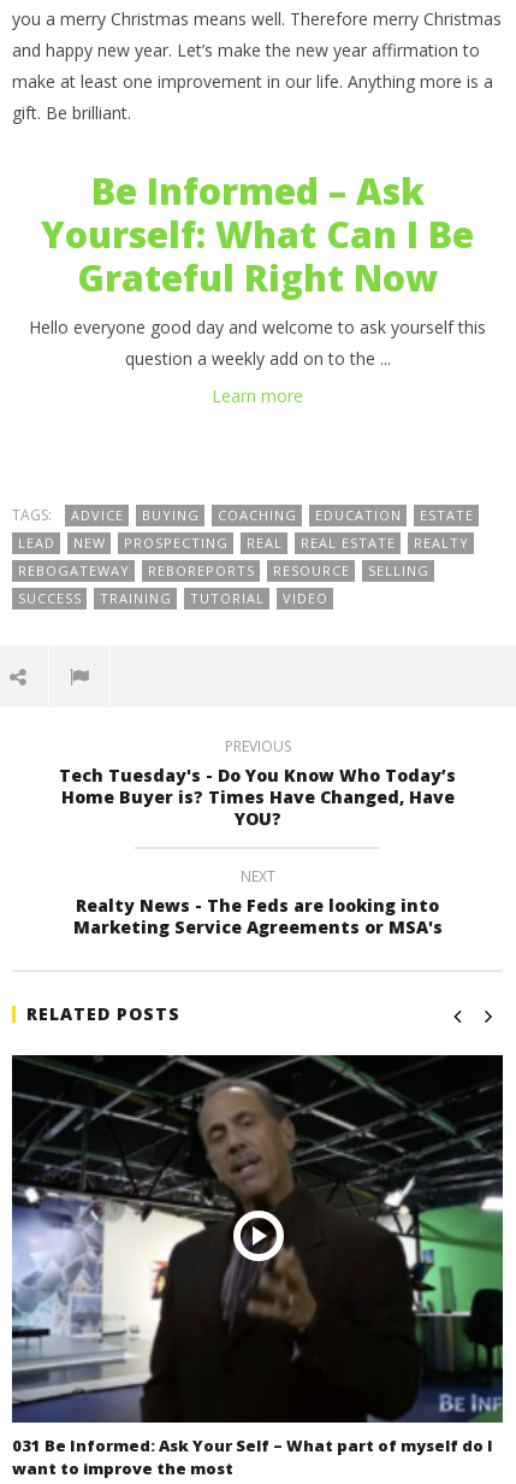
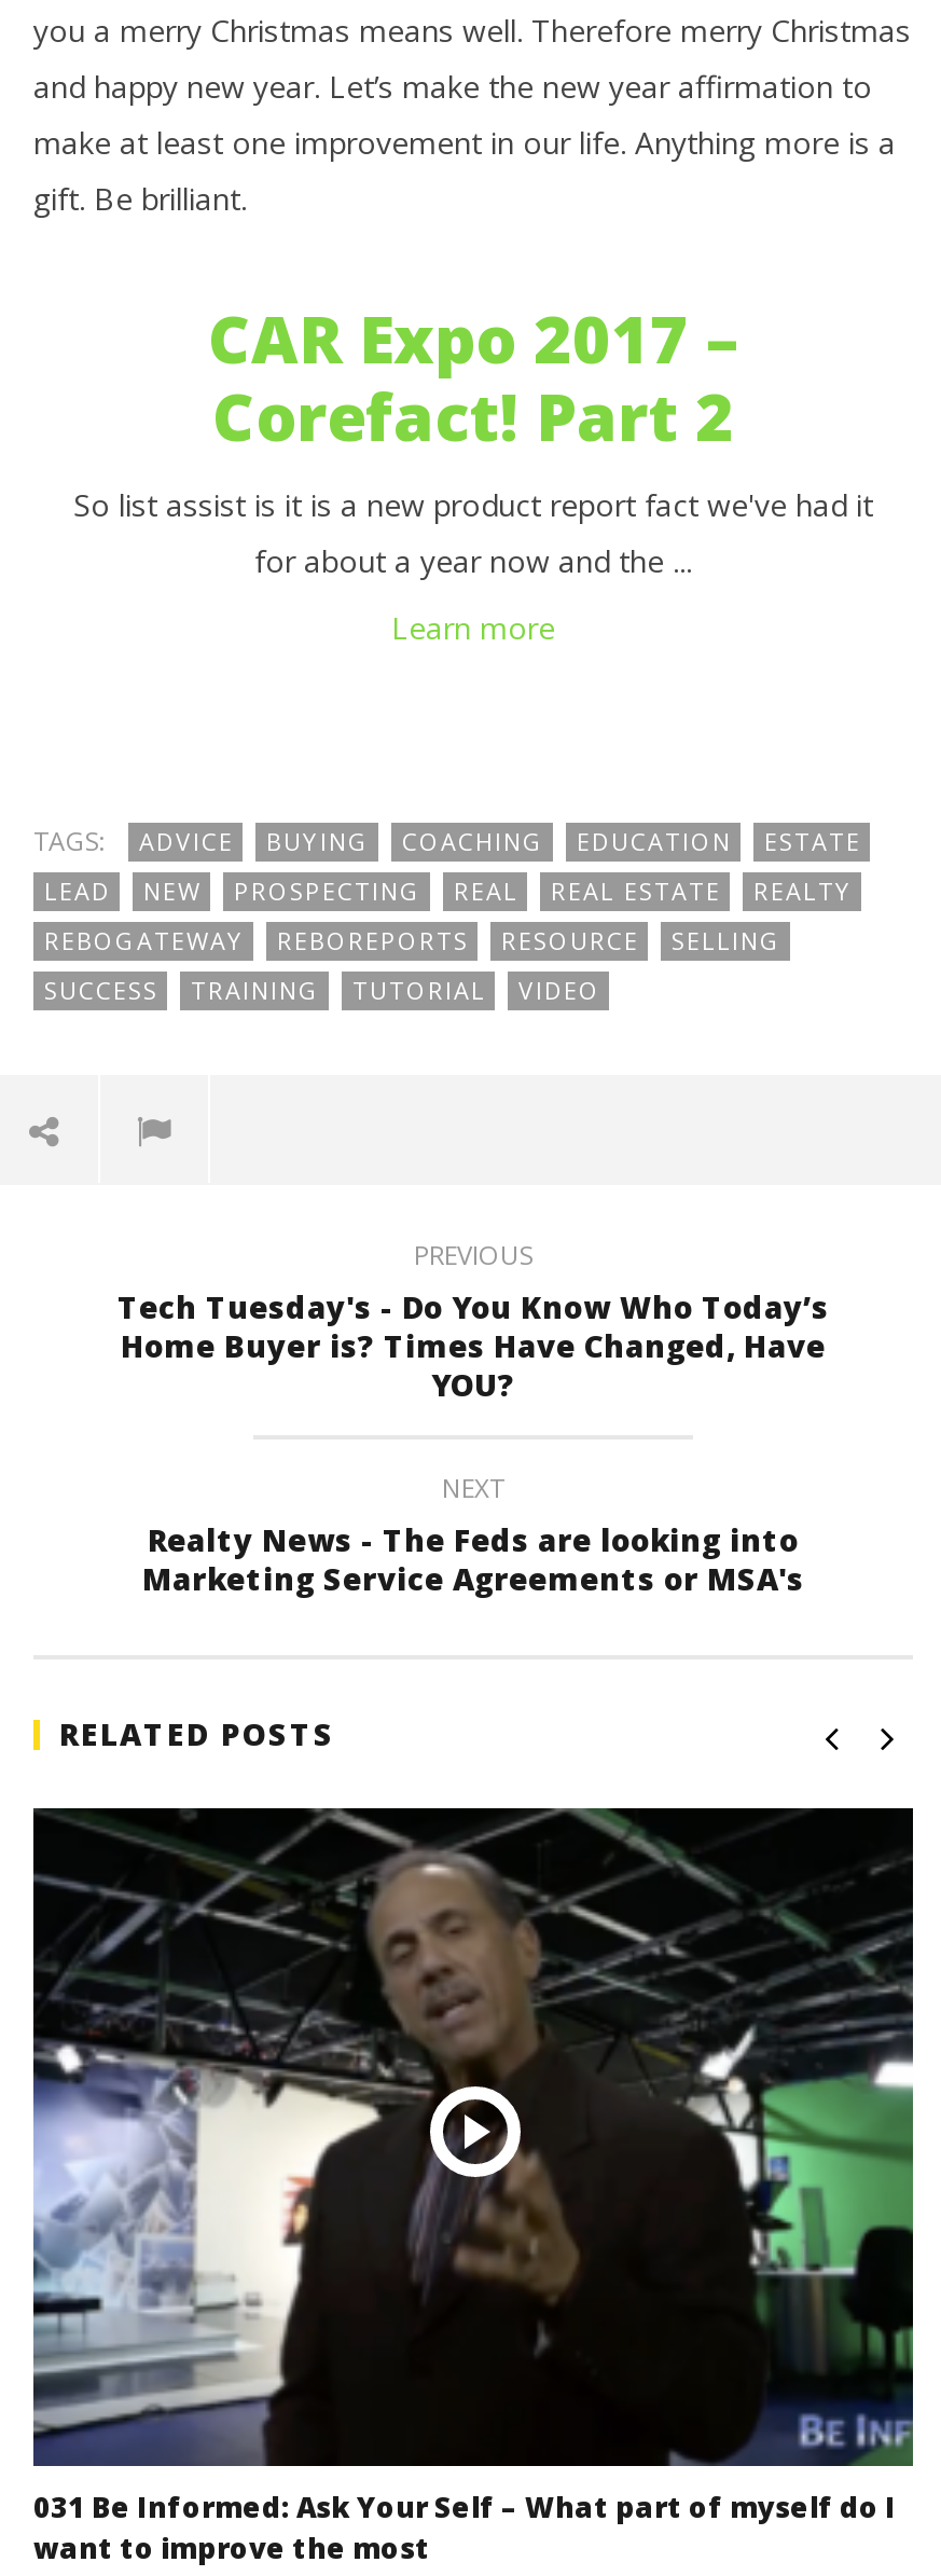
- Be Informed – Ask
- Yourself: What Can I Be
- Grateful Right Now
- Hello everyone good day and welcome to ask yourself this
- question a weekly add on to the ...
+ CAR Expo 2017 –
+ Corefact! Part 2
+ So list assist is it is a new product report fact we've had it
+ for about a year now and the ...
